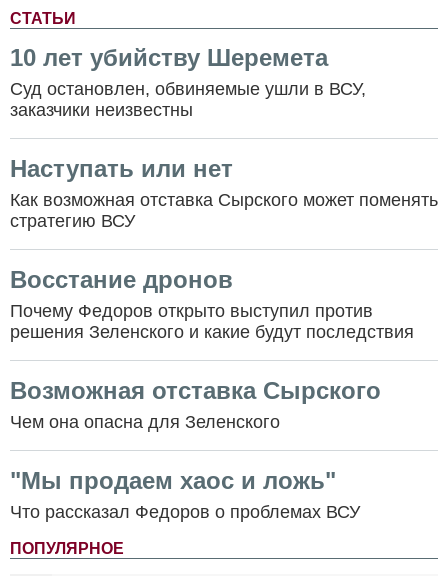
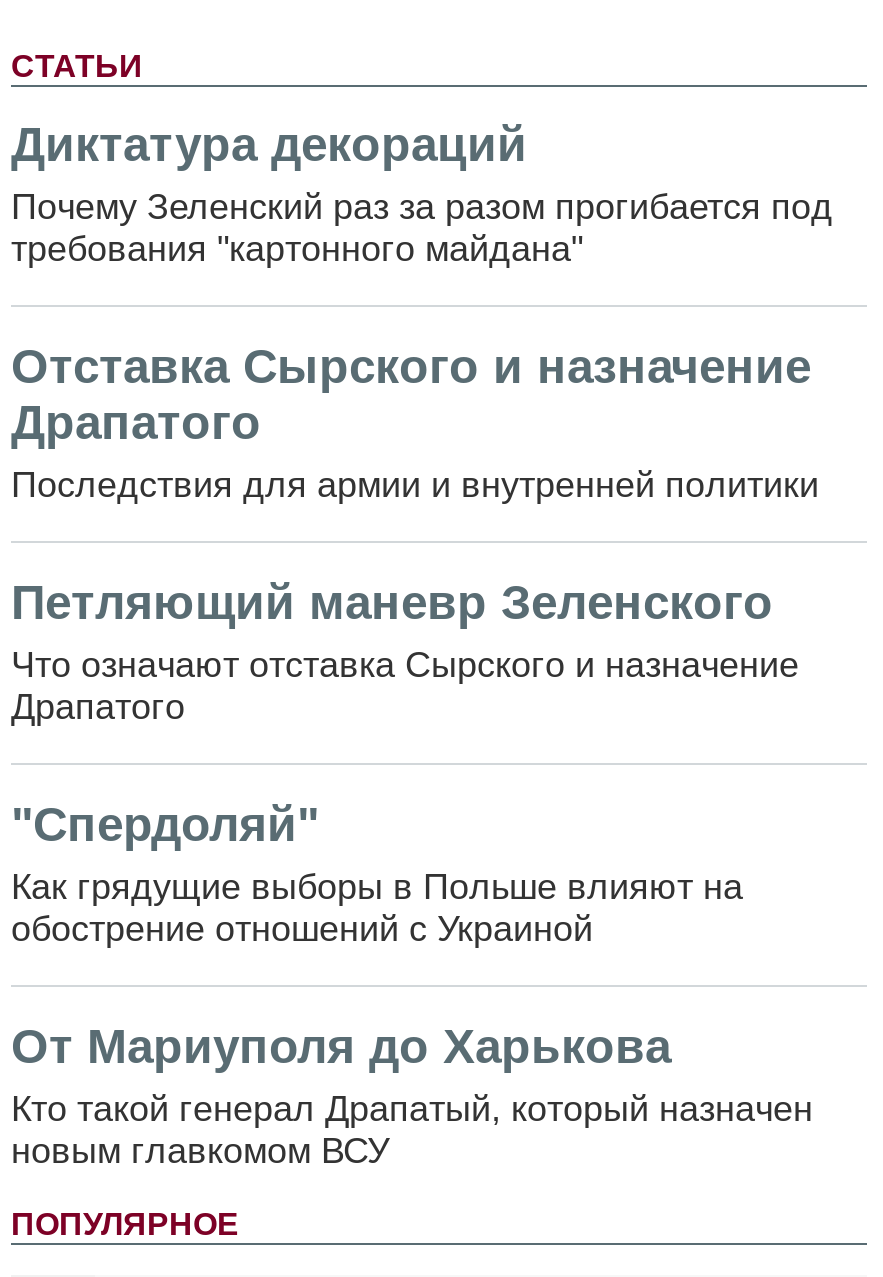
- 10 лет убийству Шеремета
- Суд остановлен, обвиняемые ушли в ВСУ,
- заказчики неизвестны
+ Диктатура декораций
+ Почему Зеленский раз за разом прогибается под
+ требования "картонного майдана"

- Наступать или нет
- Как возможная отставка Сырского может поменять
- стратегию ВСУ
+ Отставка Сырского и назначение
+ Драпатого
+ Последствия для армии и внутренней политики

- Восстание дронов
- Почему Федоров открыто выступил против
- решения Зеленского и какие будут последствия
+ Петляющий маневр Зеленского
+ Что означают отставка Сырского и назначение
+ Драпатого

- Возможная отставка Сырского
- Чем она опасна для Зеленского
+ "Спердоляй"
+ Как грядущие выборы в Польше влияют на
+ обострение отношений с Украиной

- "Мы продаем хаос и ложь"
- Что рассказал Федоров о проблемах ВСУ
+ От Мариуполя до Харькова
+ Кто такой генерал Драпатый, который назначен
+ новым главкомом ВСУ
